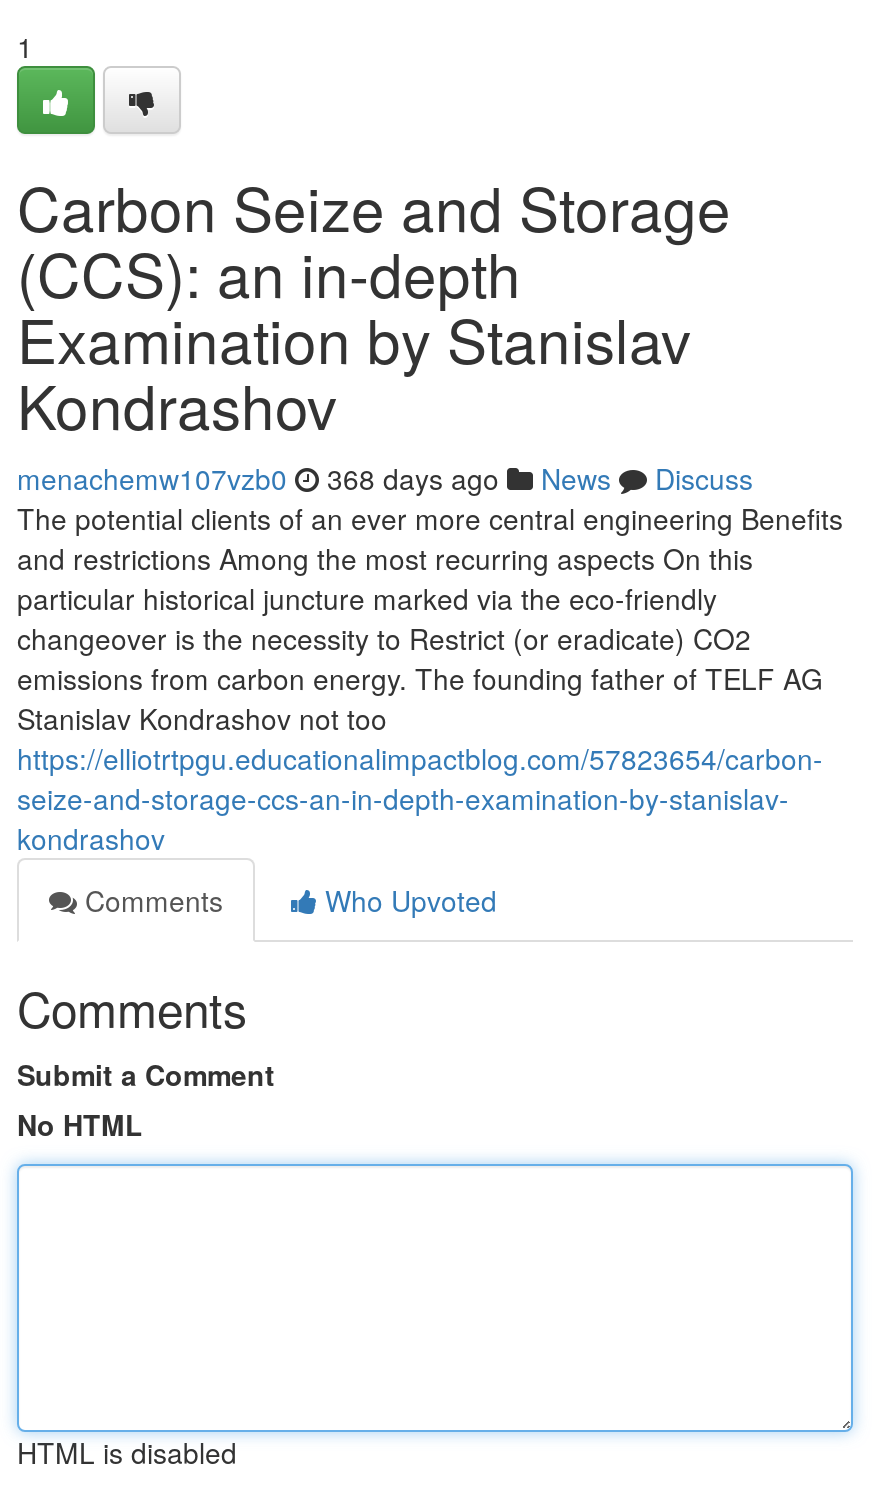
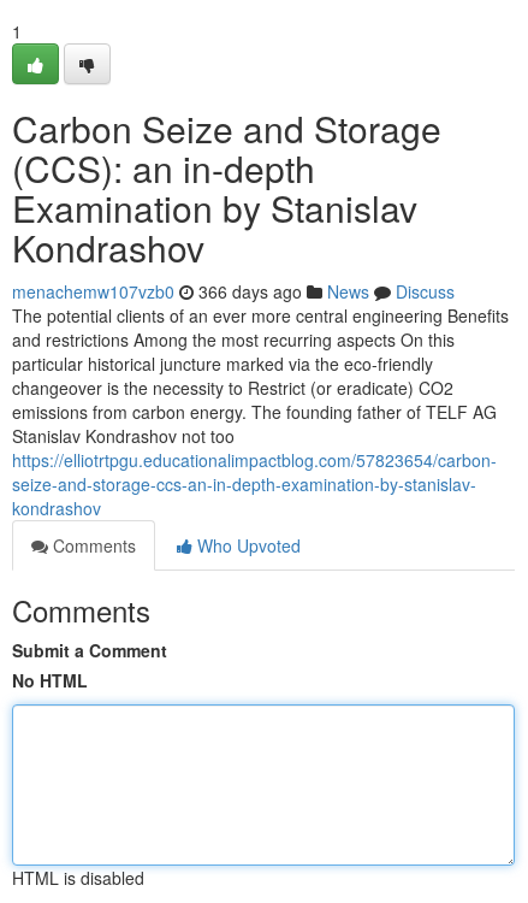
- menachemw107vzb0 368 days ago News Discuss
+ menachemw107vzb0 366 days ago News Discuss
